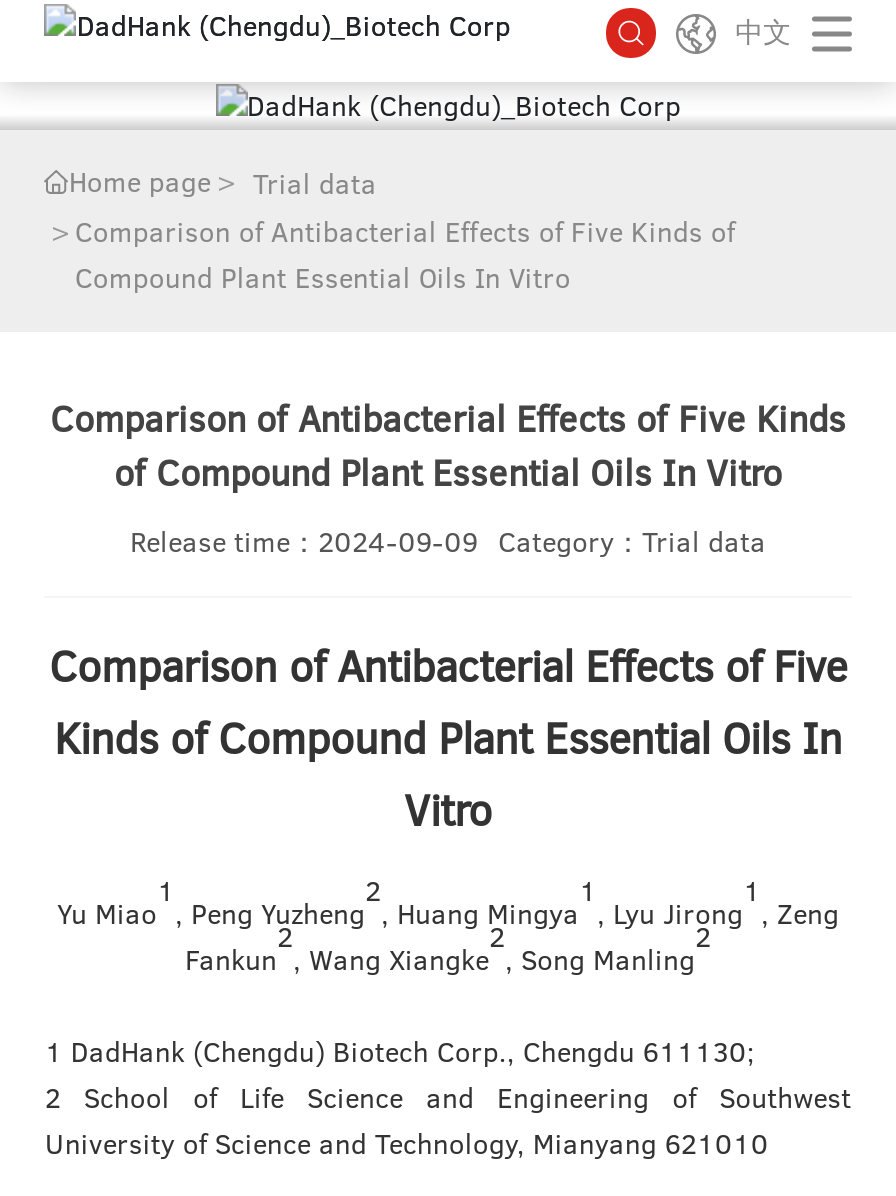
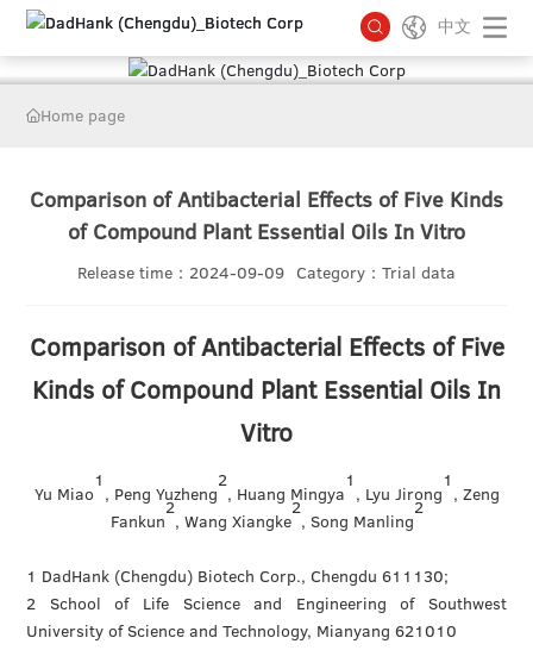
- Trial data
- Comparison of Antibacterial Effects of Five Kinds of
- Compound Plant Essential Oils In Vitro
